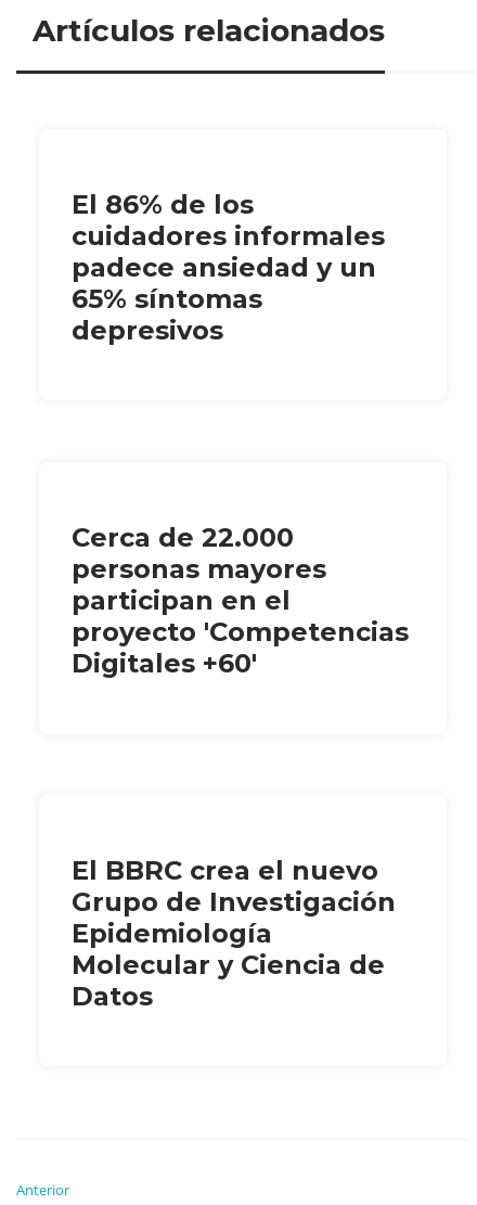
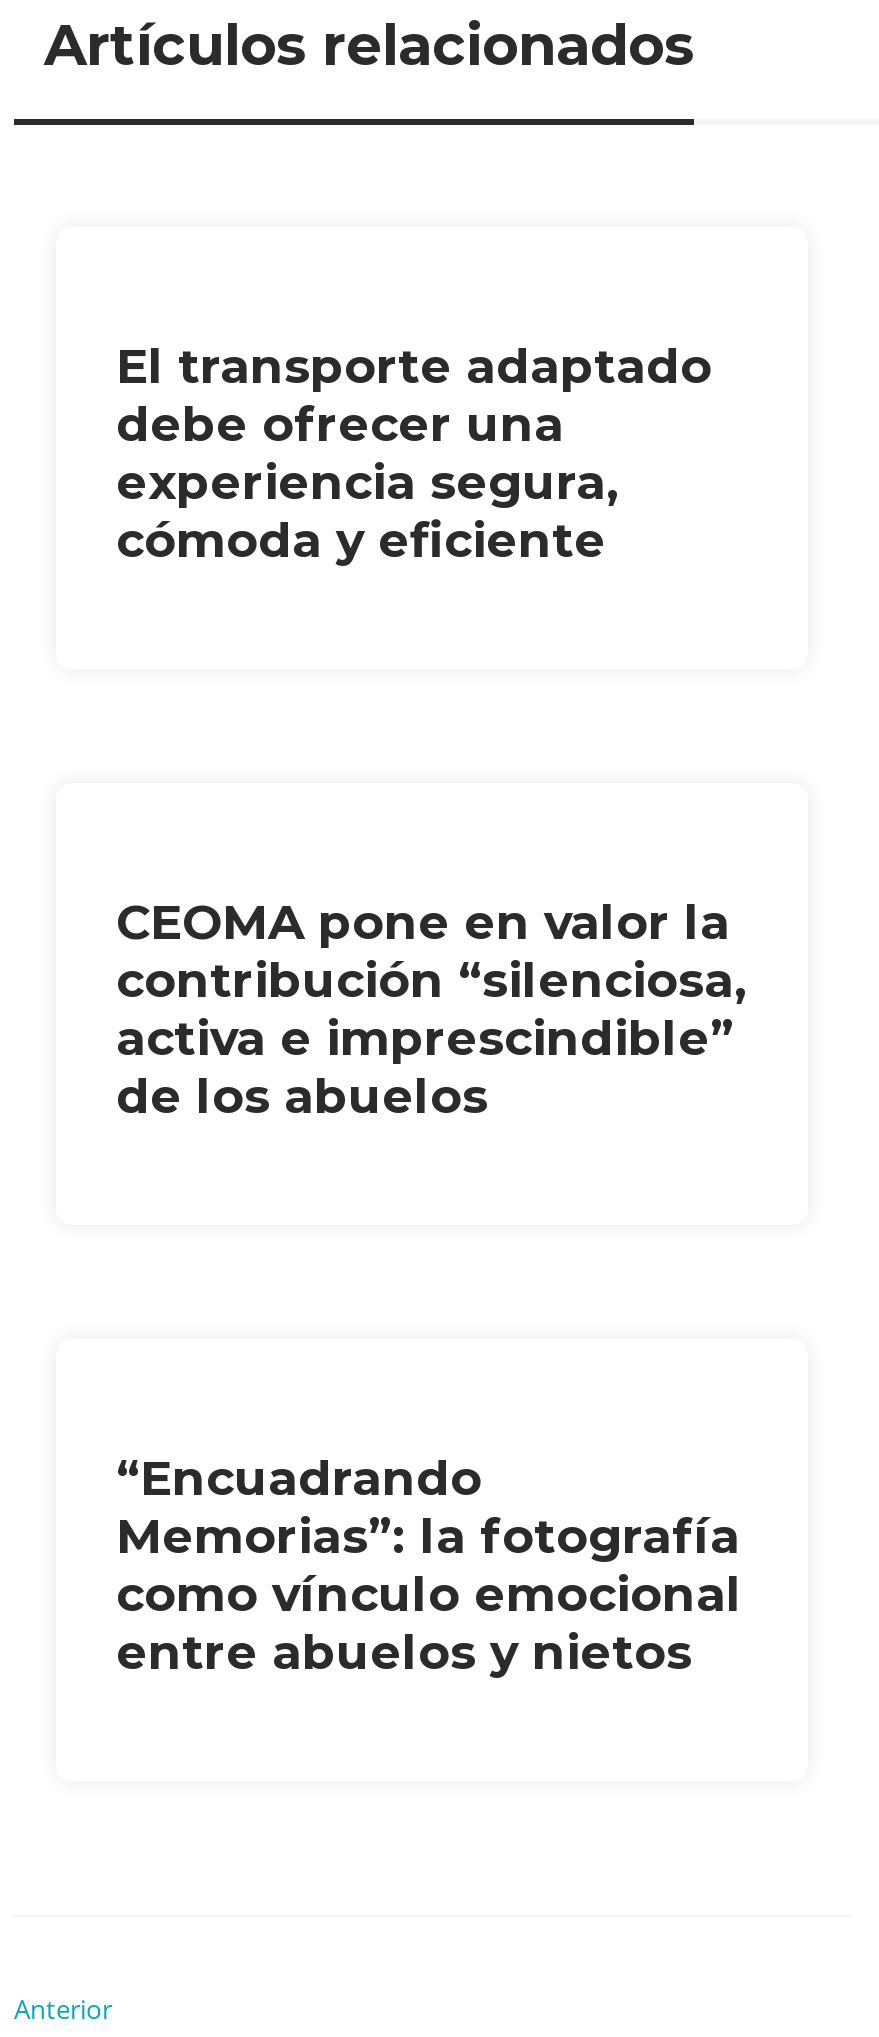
- El 86% de los
- cuidadores informales
- padece ansiedad y un
- 65% síntomas
- depresivos
+ El transporte adaptado
+ debe ofrecer una
+ experiencia segura,
+ cómoda y eficiente

- Cerca de 22.000
- personas mayores
- participan en el
- proyecto 'Competencias
- Digitales +60'
+ CEOMA pone en valor la
+ contribución “silenciosa,
+ activa e imprescindible”
+ de los abuelos

- El BBRC crea el nuevo
- Grupo de Investigación
- Epidemiología
- Molecular y Ciencia de
- Datos
+ “Encuadrando
+ Memorias”: la fotografía
+ como vínculo emocional
+ entre abuelos y nietos
